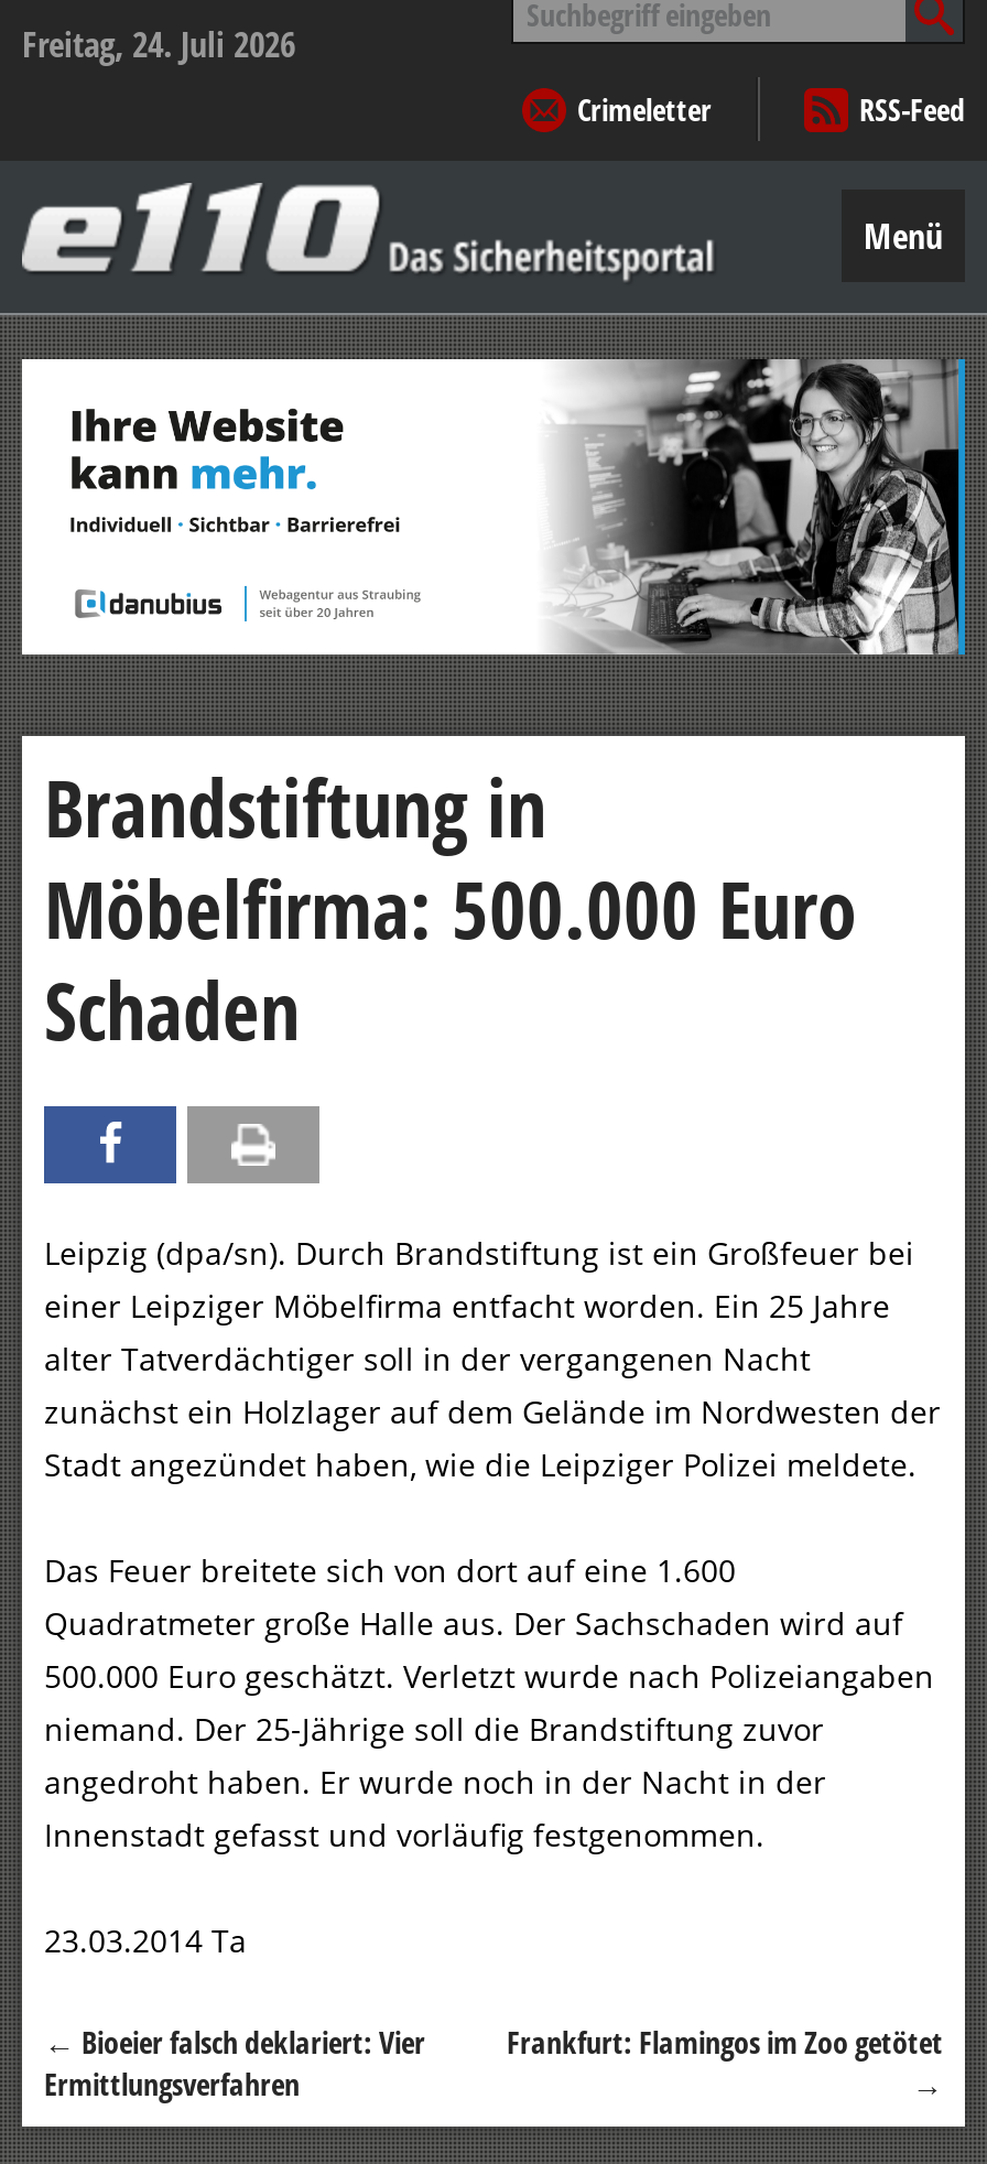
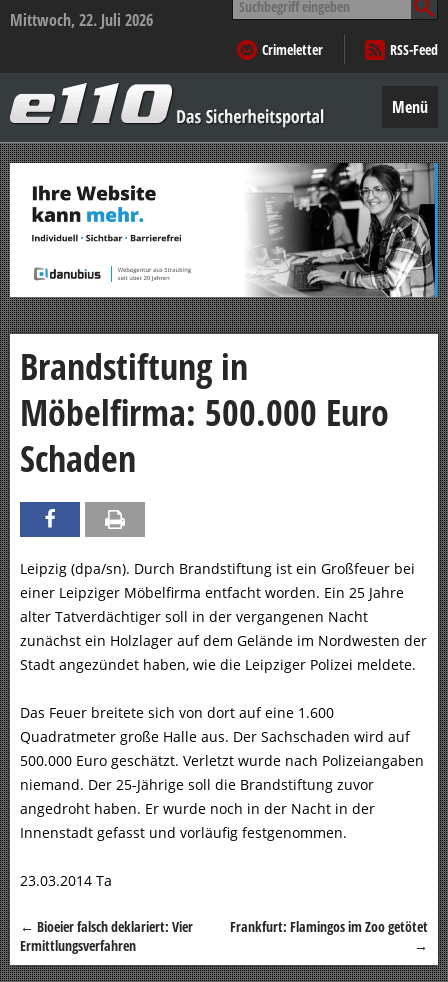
- Freitag, 24. Juli 2026
+ Mittwoch, 22. Juli 2026
